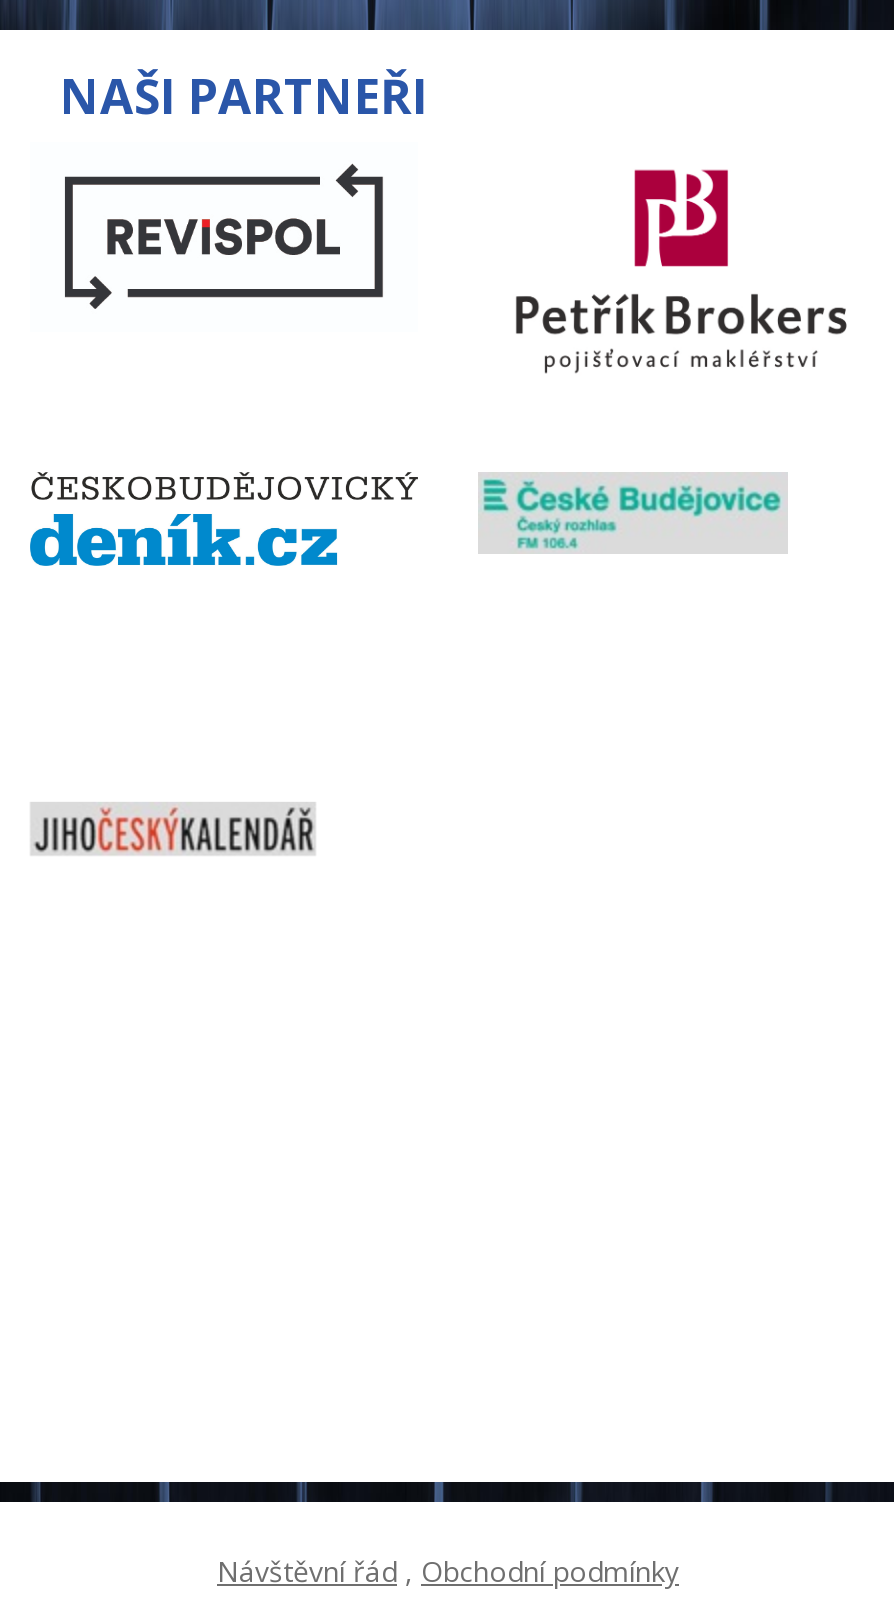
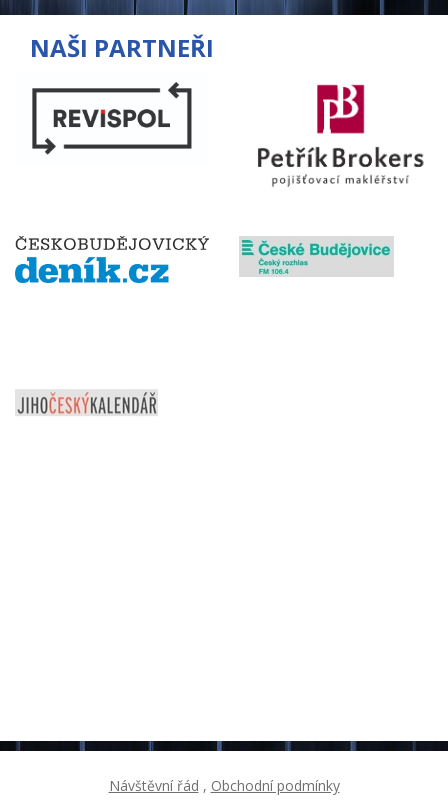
- [image]
+ [image]
